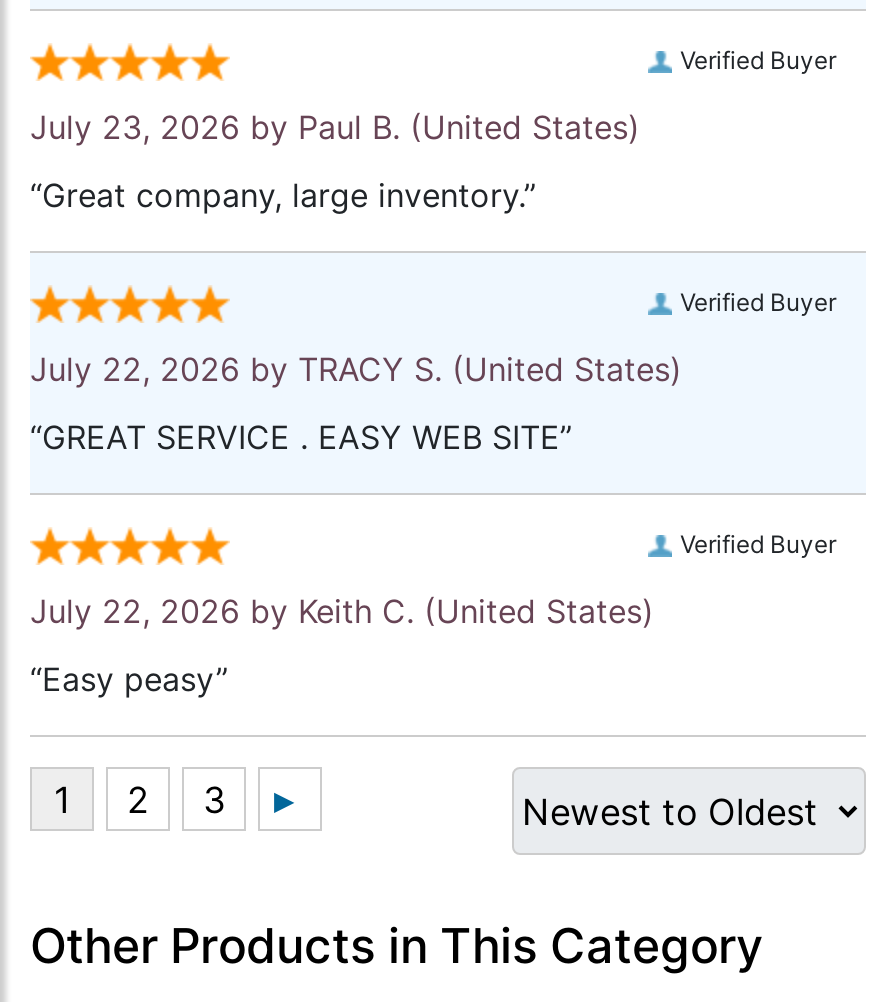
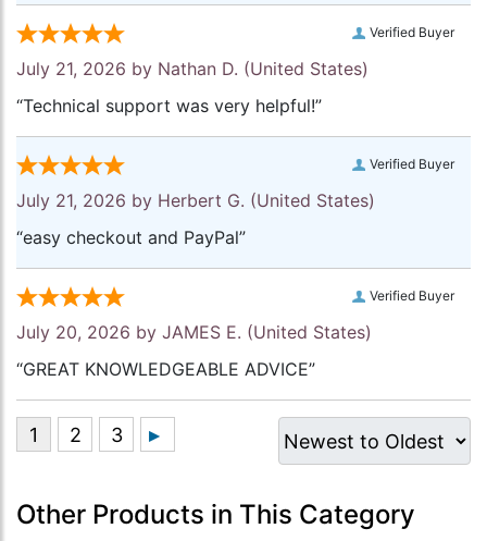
- July 23, 2026 by Paul B. (United States)
+ July 21, 2026 by Nathan D. (United States)

- “Great company, large inventory.”
+ “Technical support was very helpful!”

- July 22, 2026 by TRACY S. (United States)
+ July 21, 2026 by Herbert G. (United States)

- “GREAT SERVICE . EASY WEB SITE”
+ “easy checkout and PayPal”

- July 22, 2026 by Keith C. (United States)
+ July 20, 2026 by JAMES E. (United States)

- “Easy peasy”
+ “GREAT KNOWLEDGEABLE ADVICE”
